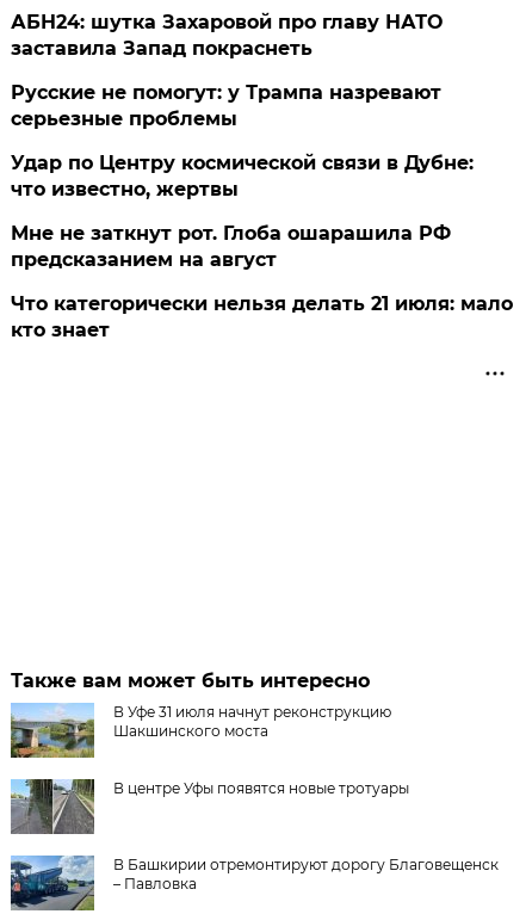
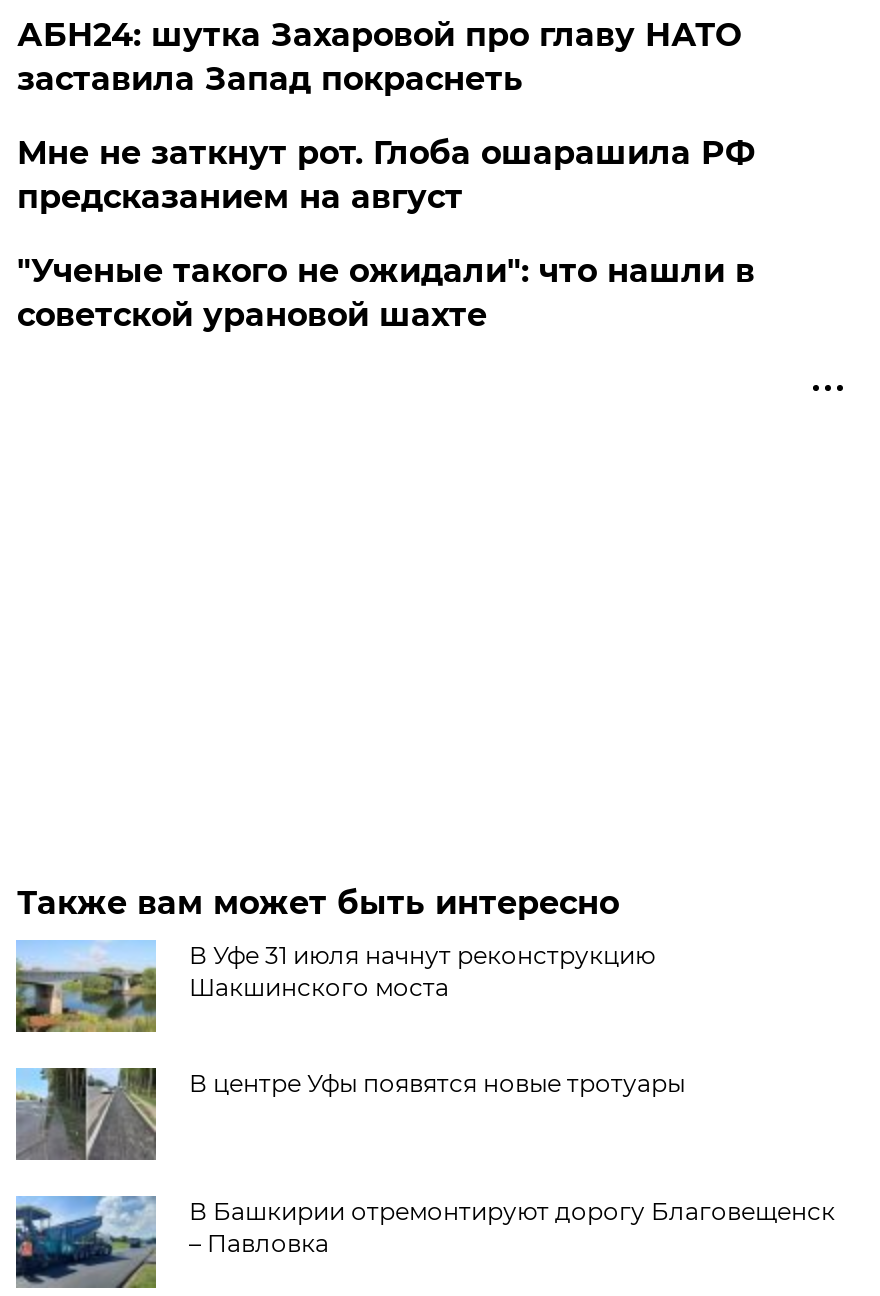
- Русские не помогут: у Трампа назревают
- серьезные проблемы
- Удар по Центру космической связи в Дубне:
- что известно, жертвы

- Что категорически нельзя делать 21 июля: мало
- кто знает
+ "Ученые такого не ожидали": что нашли в
+ советской урановой шахте
